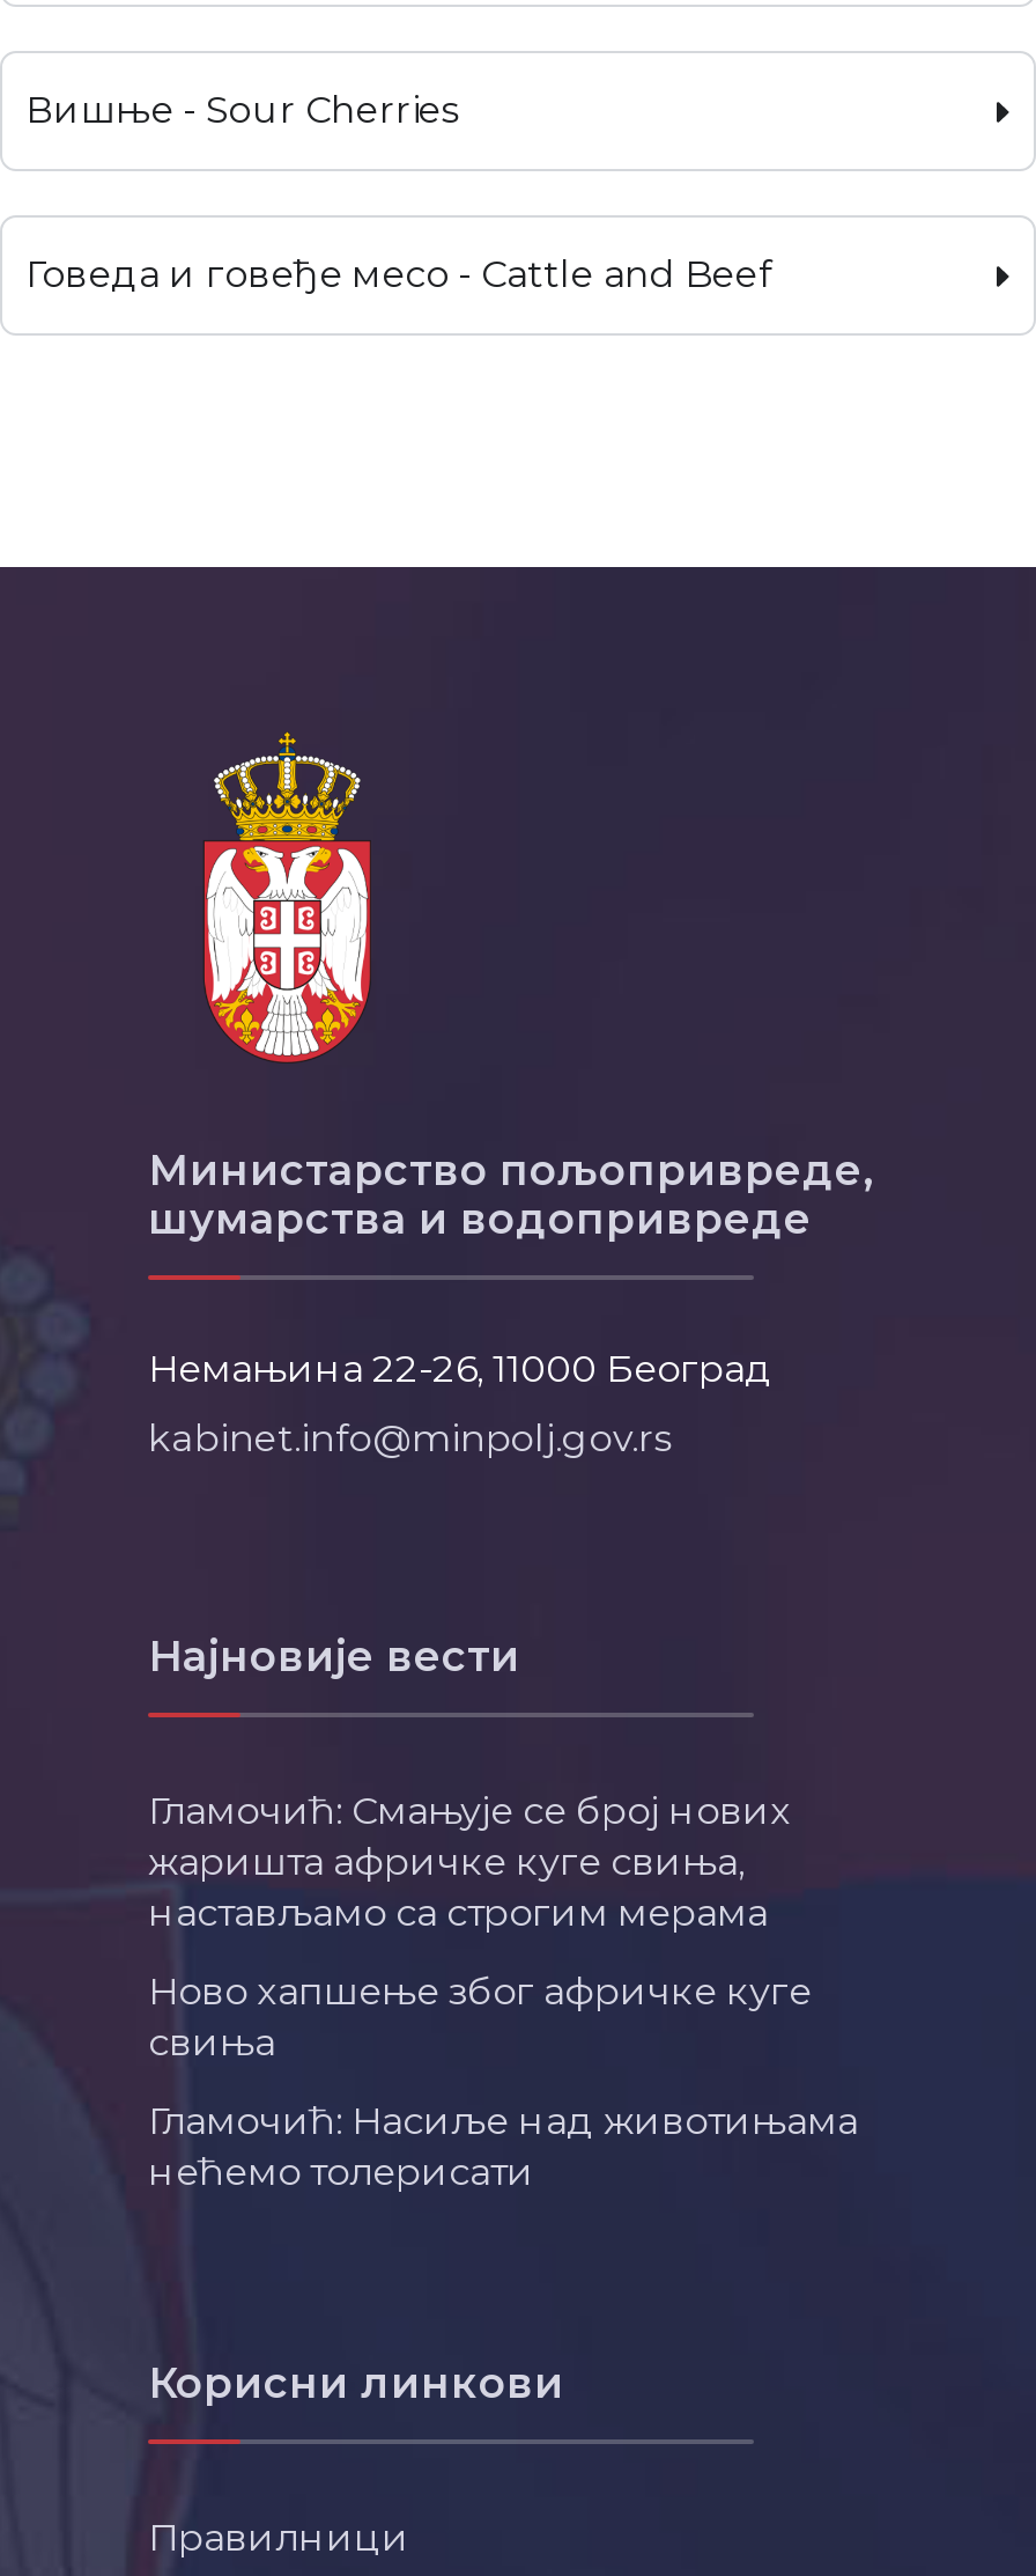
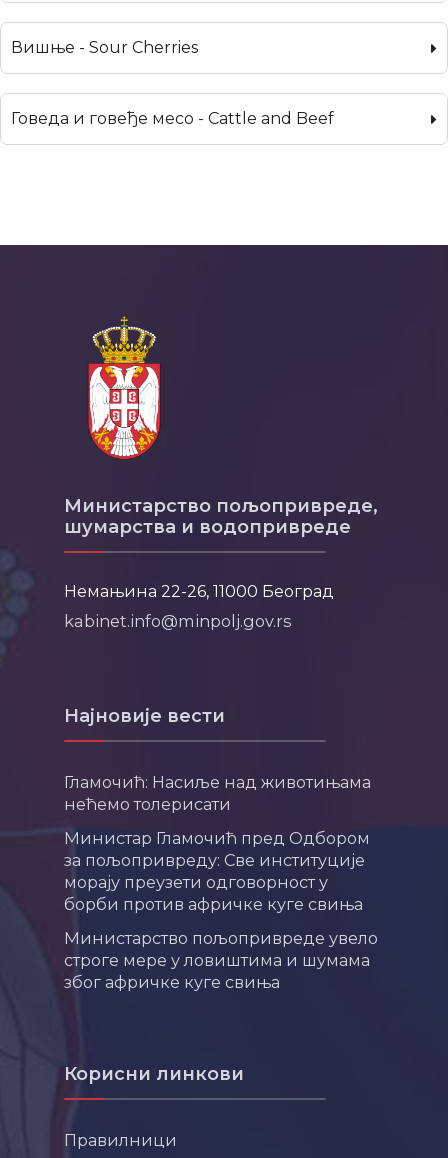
- Гламочић: Смањује се број нових
- жаришта афричке куге свиња,
- настављамо са строгим мерама
- Ново хапшење због афричке куге
- свиња

moved up: Гламочић: Насиље над животињама | нећемо толерисати

+ Министар Гламочић пред Одбором
+ за пољопривреду: Све институције
+ морају преузети одговорност у
+ борби против афричке куге свиња
+ Министарство пољопривреде увело
+ строге мере у ловиштима и шумама
+ због афричке куге свиња
